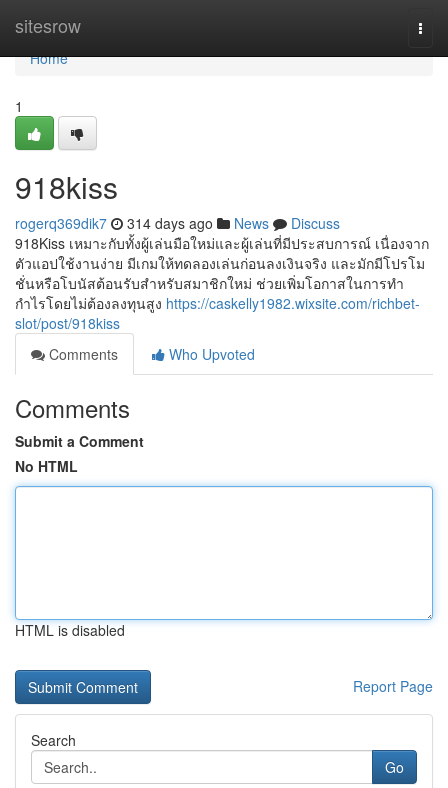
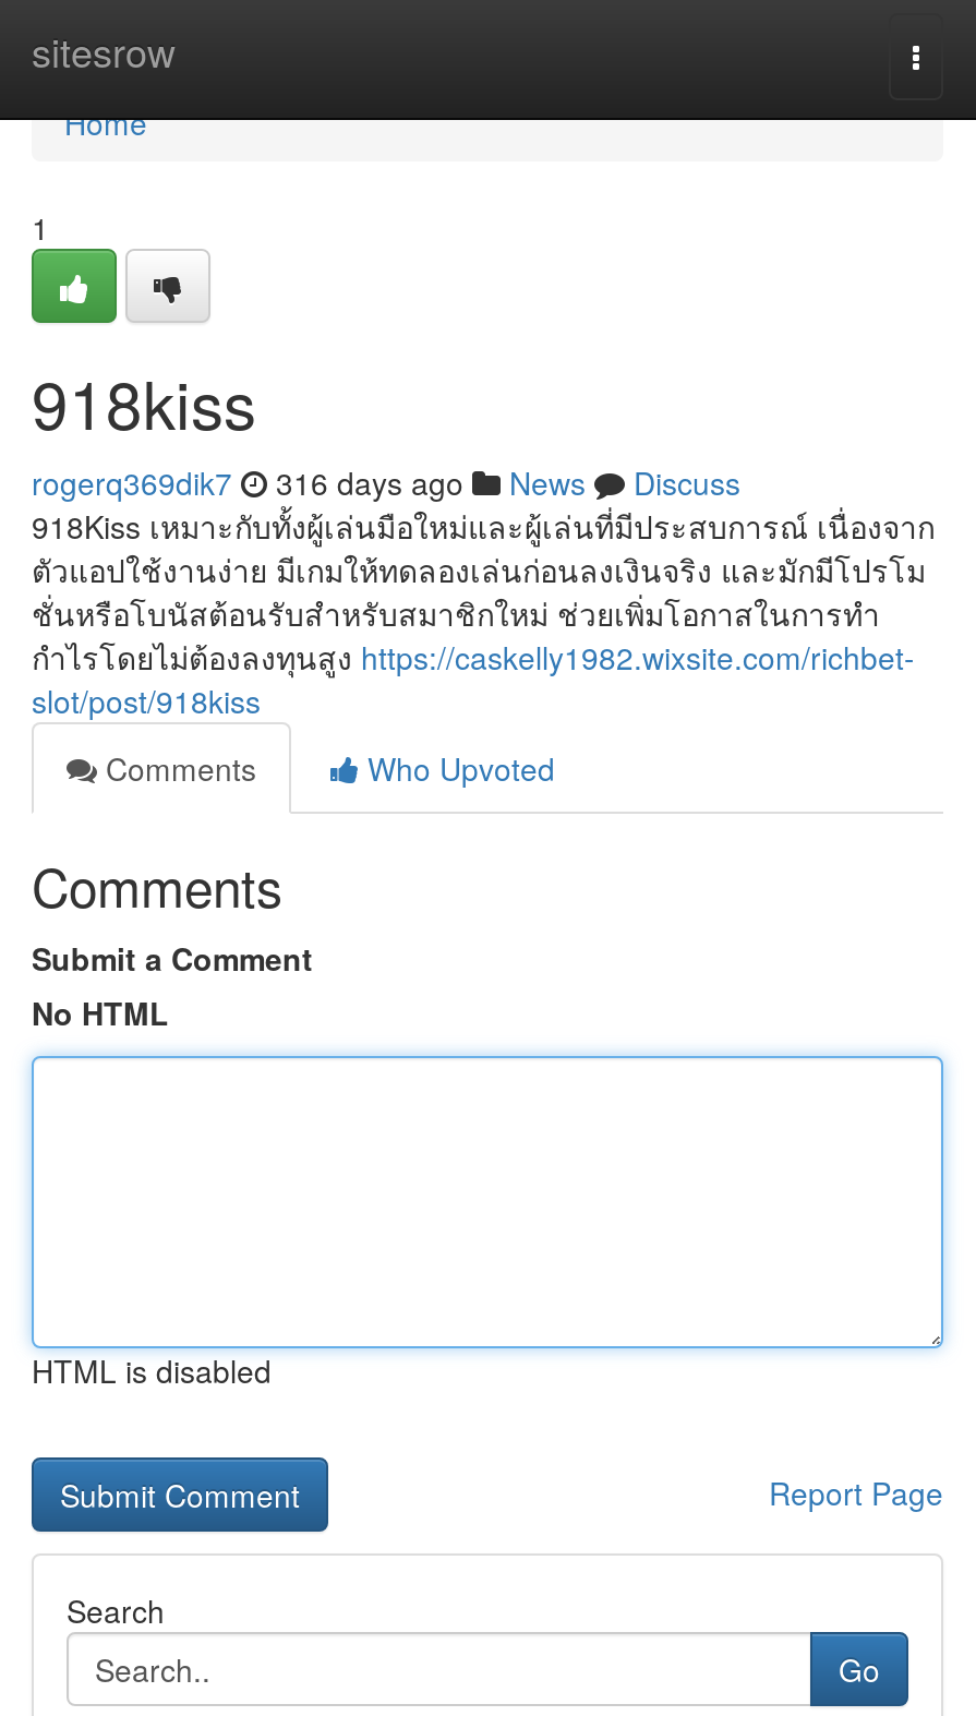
- rogerq369dik7 314 days ago News Discuss
+ rogerq369dik7 316 days ago News Discuss
